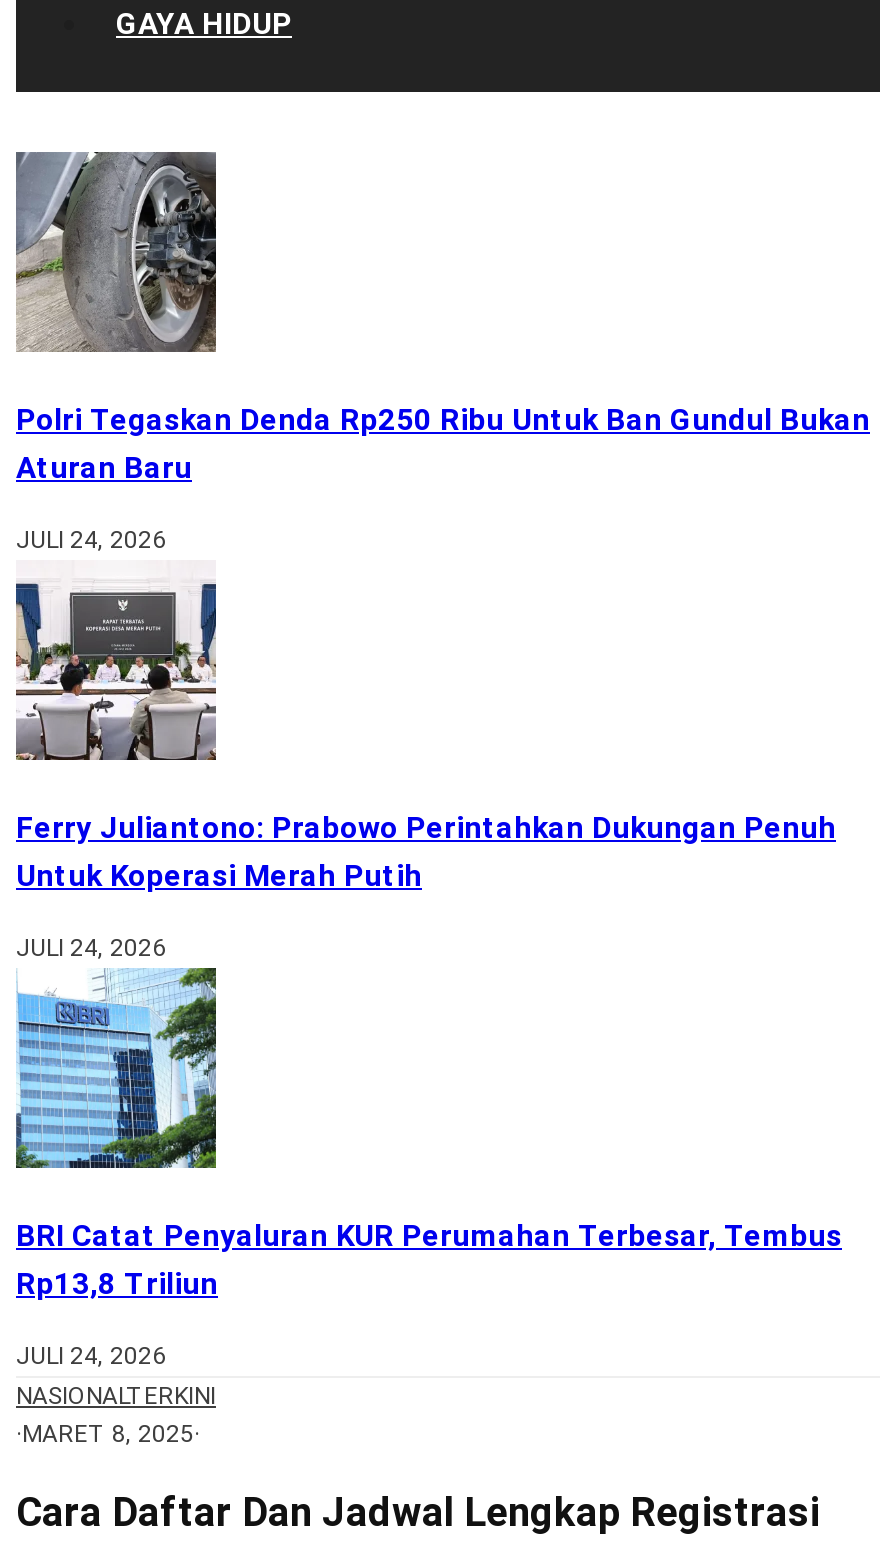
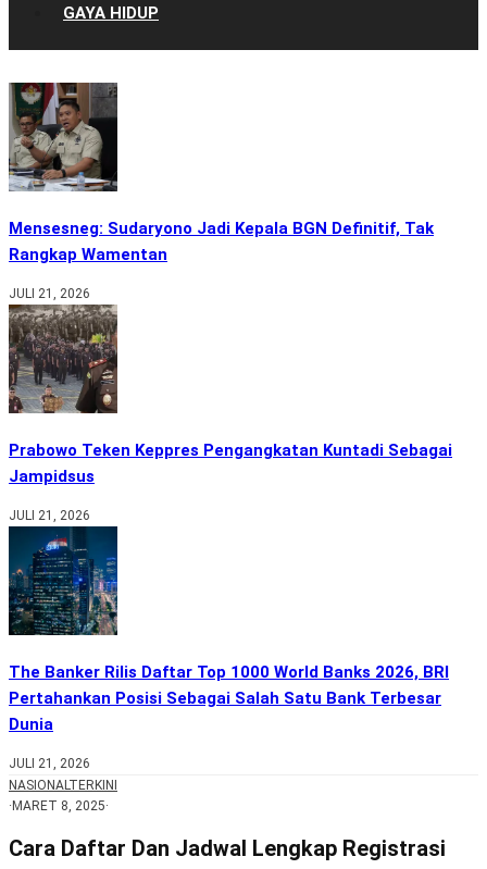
- [image]
- Polri Tegaskan Denda Rp250 Ribu Untuk Ban Gundul Bukan
- Aturan Baru
+ [image]
+ Mensesneg: Sudaryono Jadi Kepala BGN Definitif, Tak
+ Rangkap Wamentan

- JULI 24, 2026
+ JULI 21, 2026

- [image]
- Ferry Juliantono: Prabowo Perintahkan Dukungan Penuh
- Untuk Koperasi Merah Putih
+ [image]
+ Prabowo Teken Keppres Pengangkatan Kuntadi Sebagai
+ Jampidsus

- JULI 24, 2026
+ JULI 21, 2026

- [image]
- BRI Catat Penyaluran KUR Perumahan Terbesar, Tembus
- Rp13,8 Triliun
+ [image]
+ The Banker Rilis Daftar Top 1000 World Banks 2026, BRI
+ Pertahankan Posisi Sebagai Salah Satu Bank Terbesar
+ Dunia

- JULI 24, 2026
+ JULI 21, 2026
